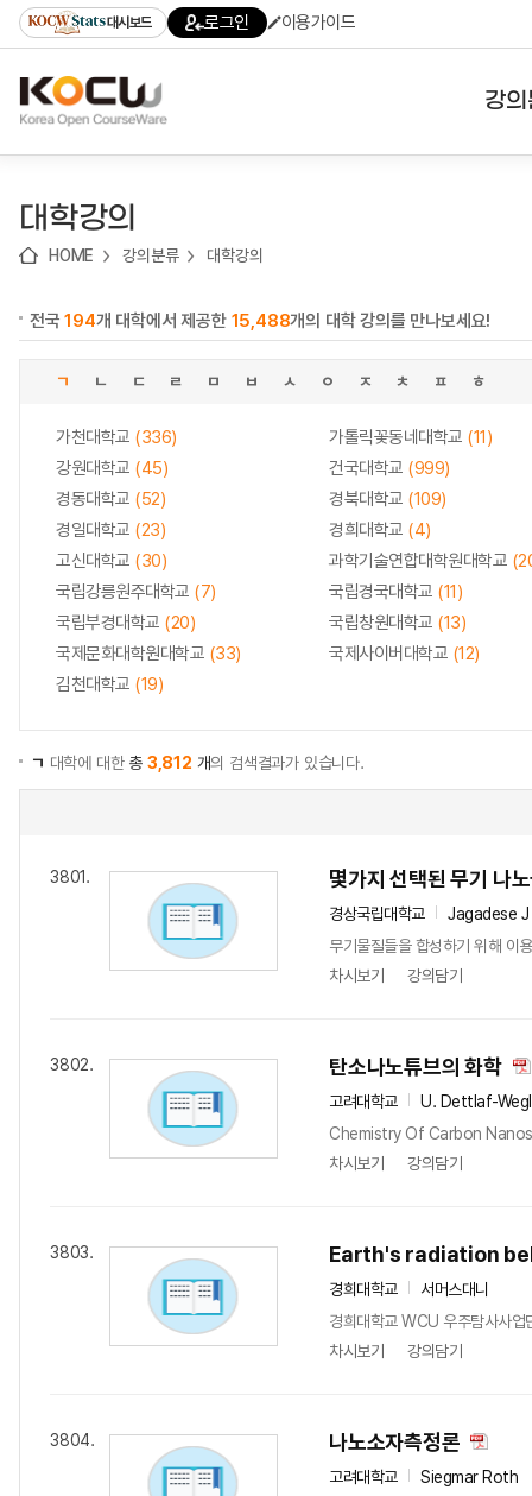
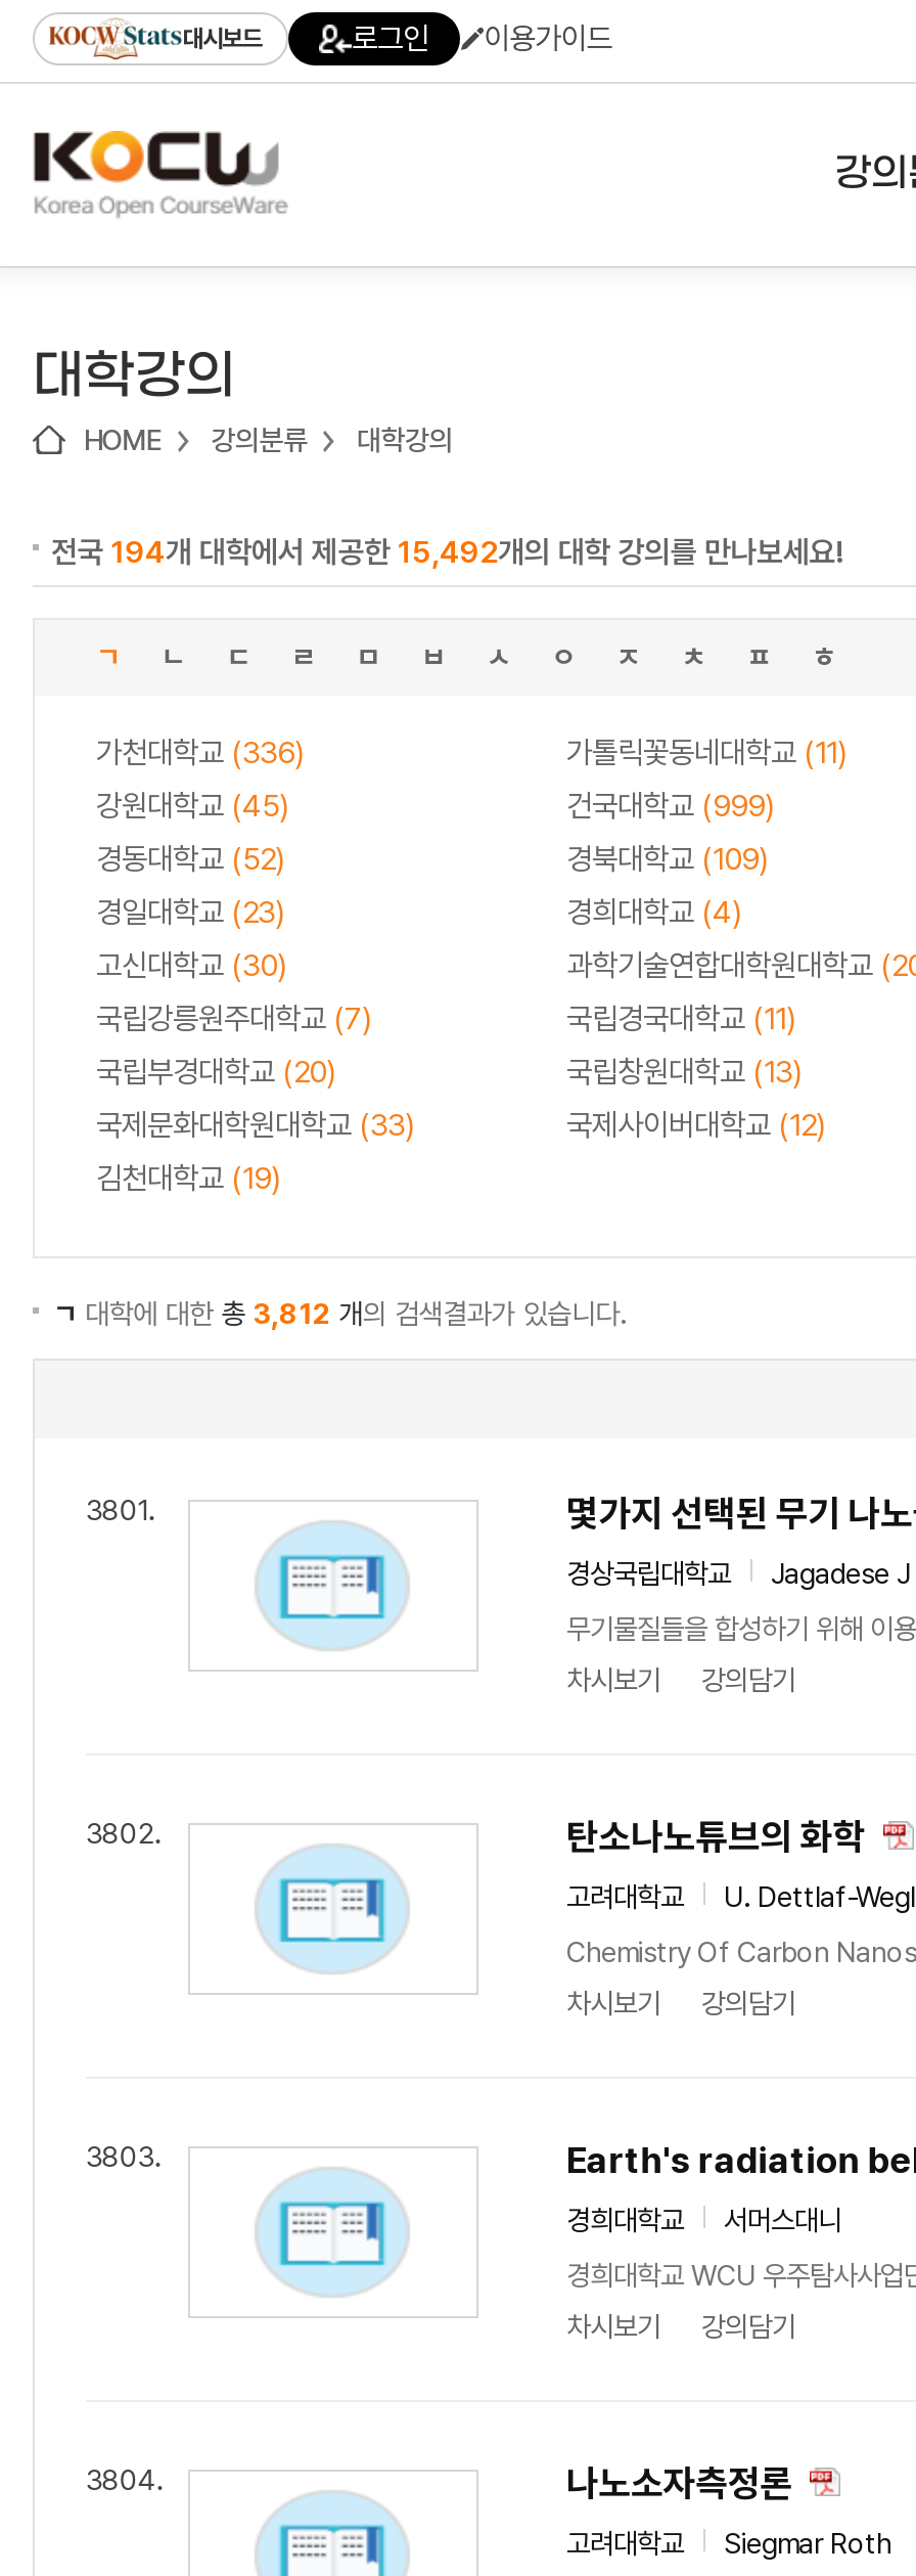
- 전국 194개 대학에서 제공한 15,488개의 대학 강의를 만나보세요!
+ 전국 194개 대학에서 제공한 15,492개의 대학 강의를 만나보세요!
